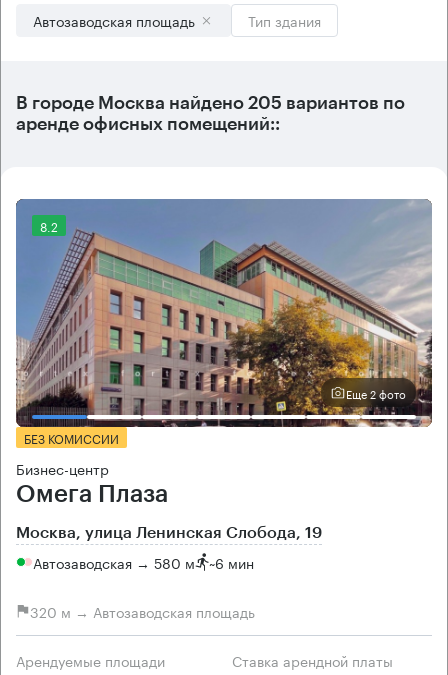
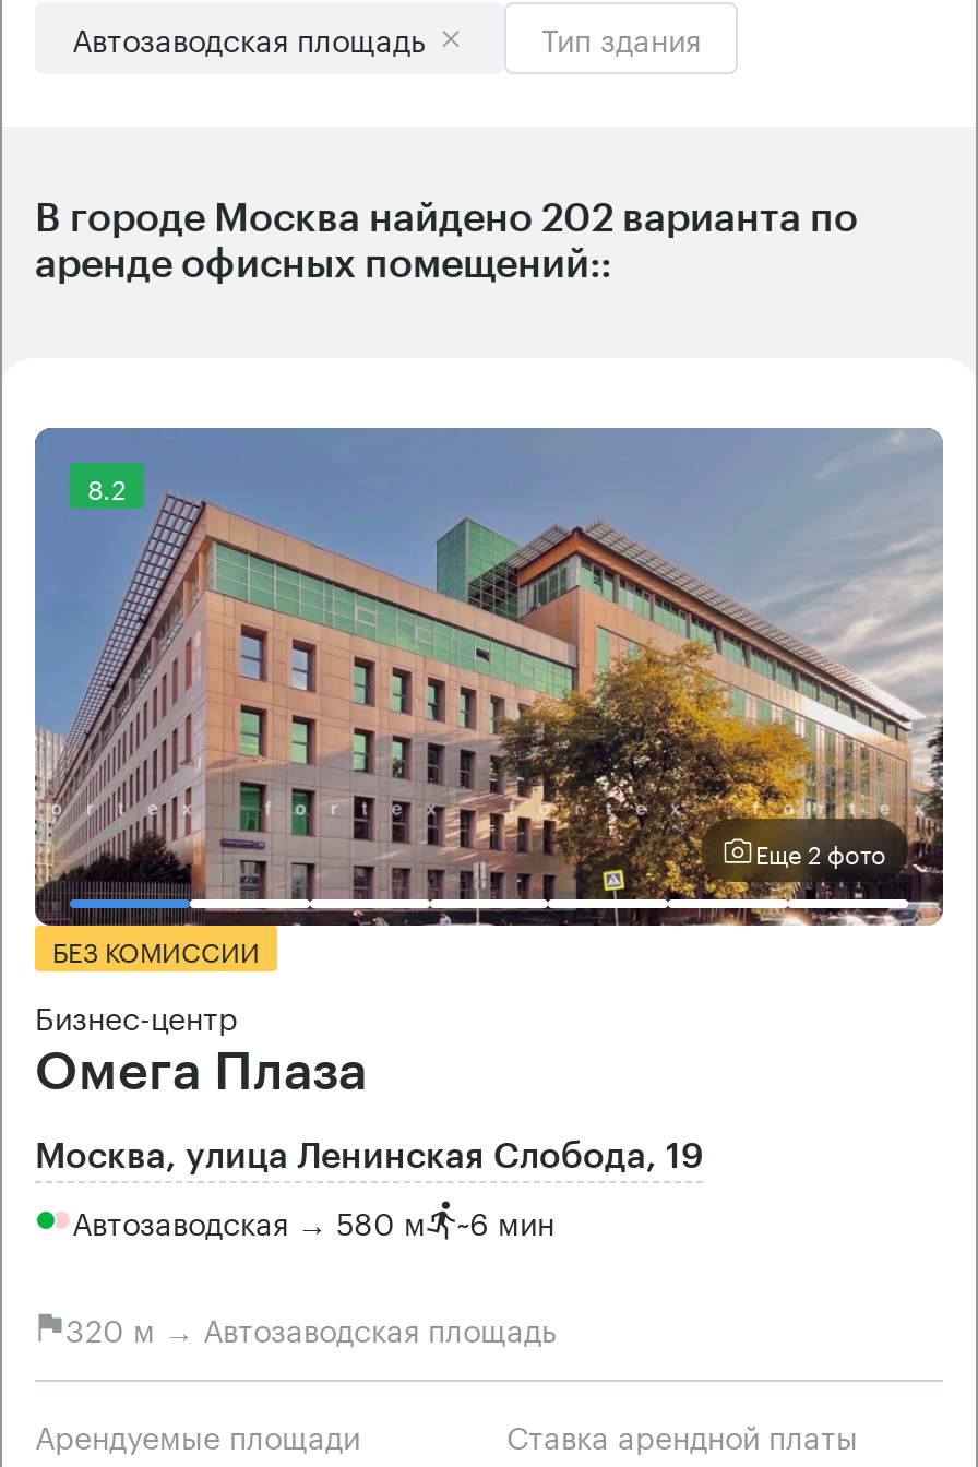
- В городе Москва найдено 205 вариантов по
+ В городе Москва найдено 202 варианта по
